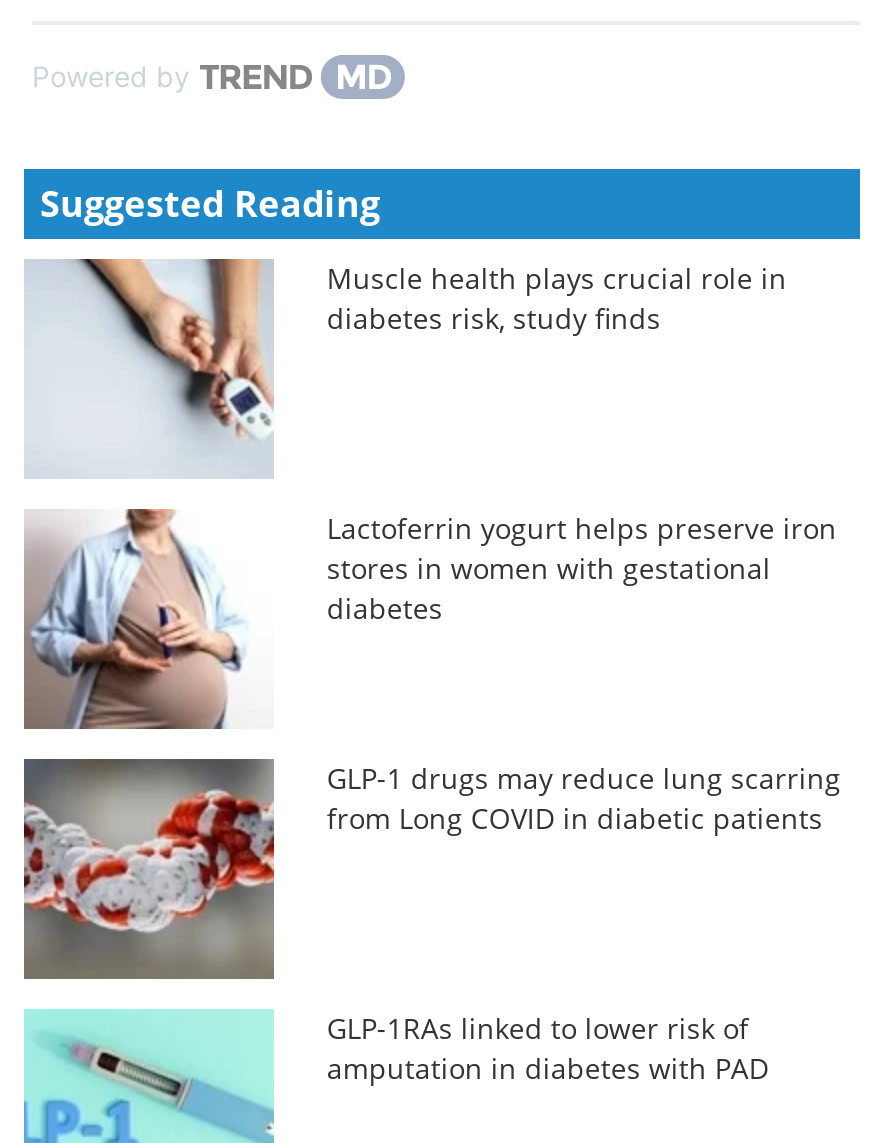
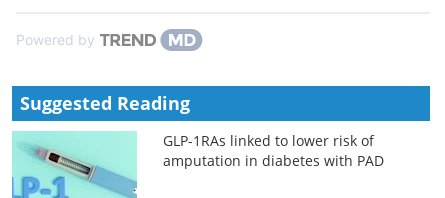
- [image]
- Muscle health plays crucial role in
- diabetes risk, study finds

- [image]

- Lactoferrin yogurt helps preserve iron
- stores in women with gestational
- diabetes

- [image]
- GLP-1 drugs may reduce lung scarring
- from Long COVID in diabetic patients
